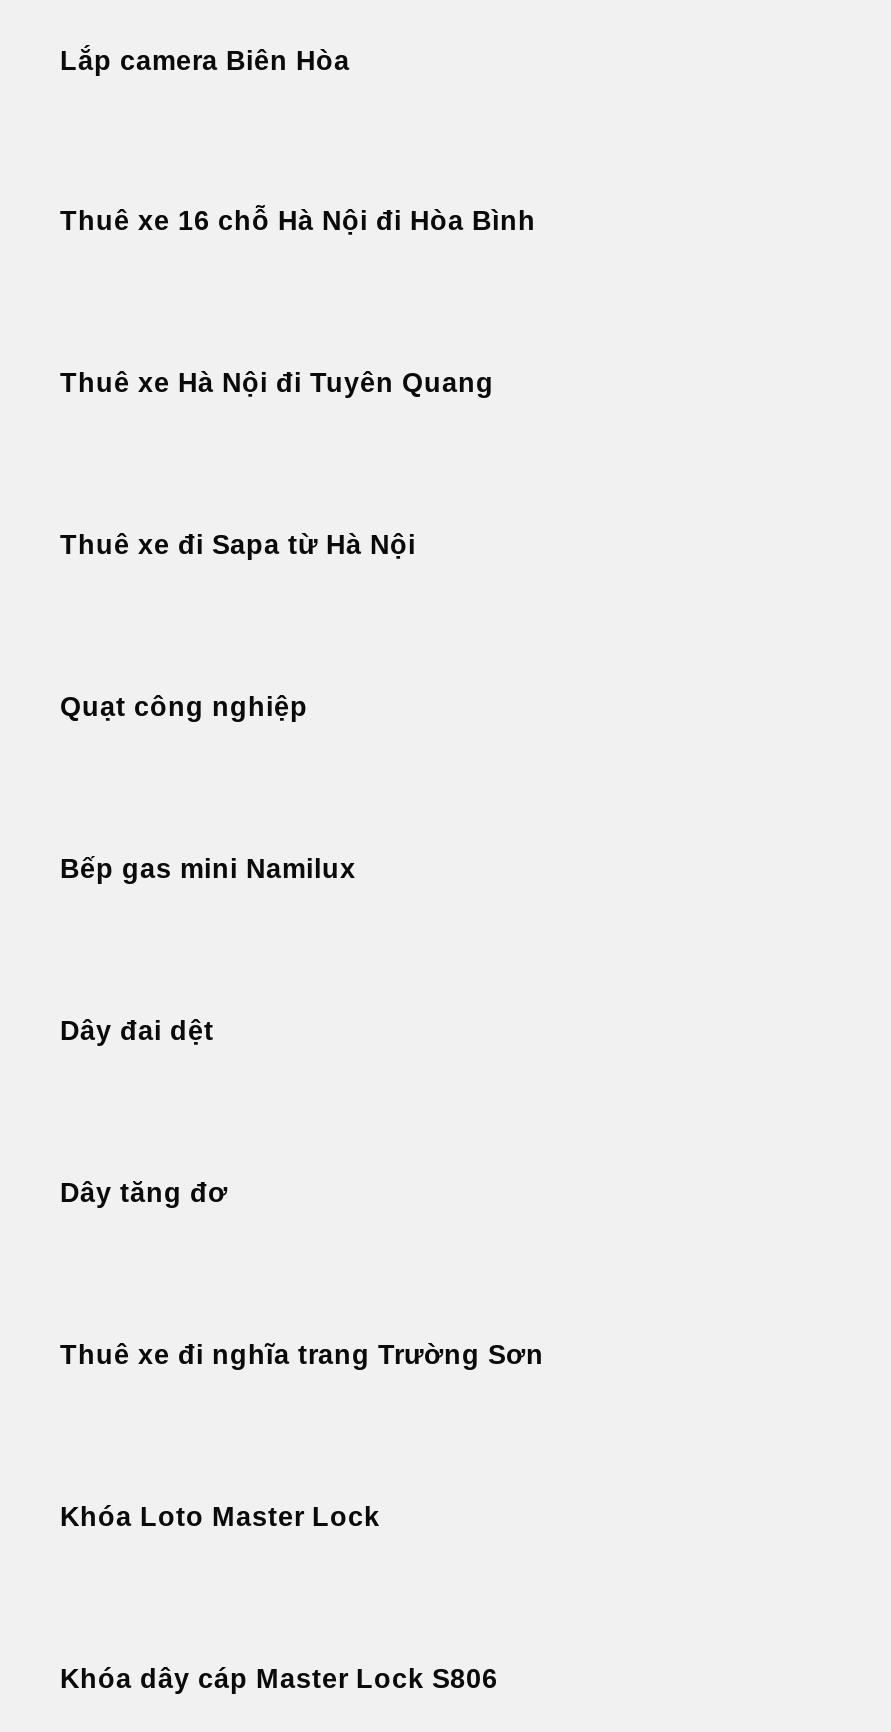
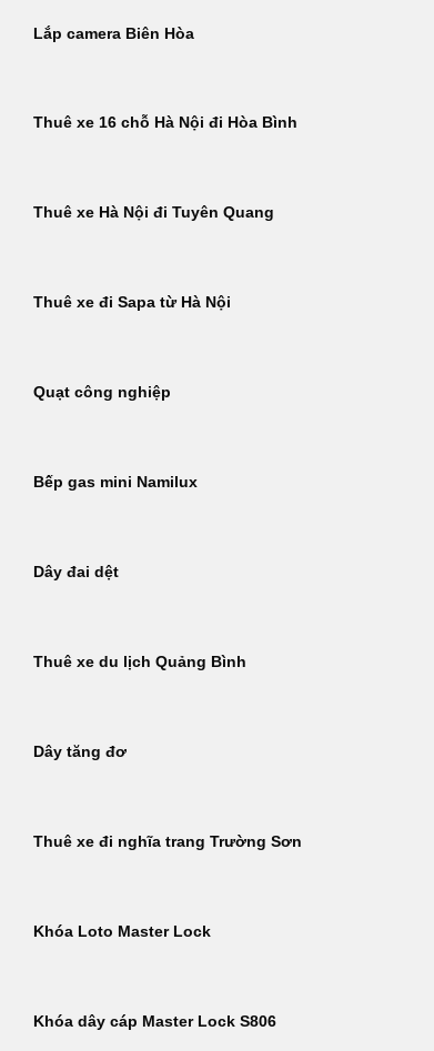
+ Thuê xe du lịch Quảng Bình
